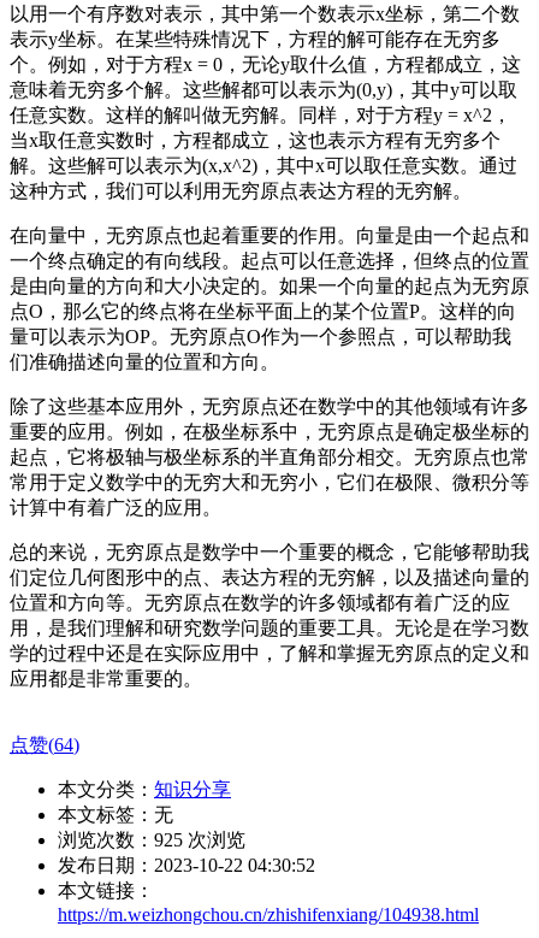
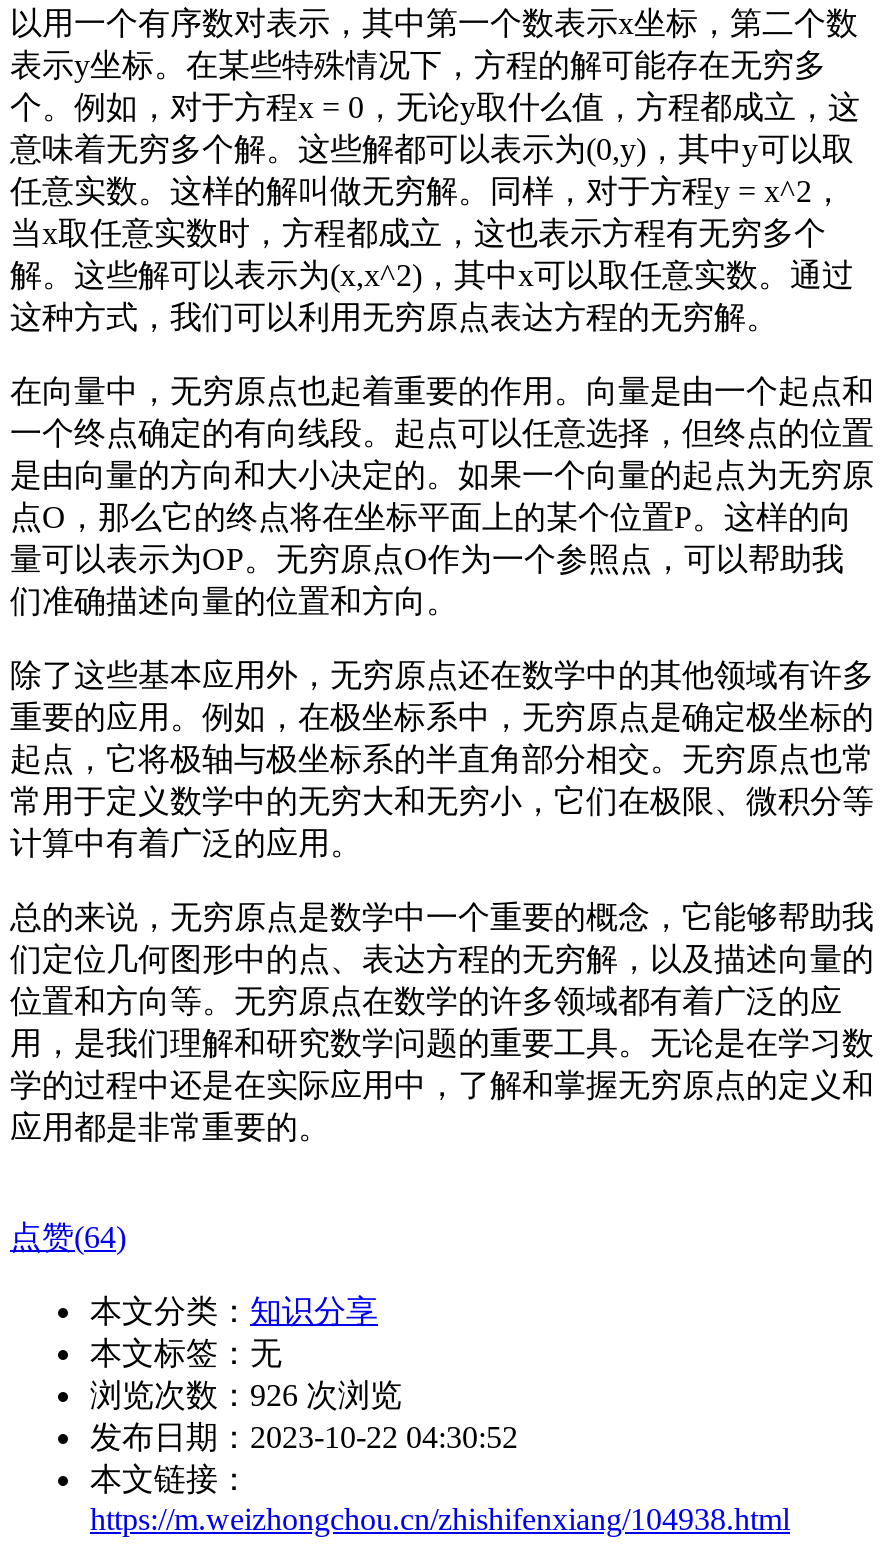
- 浏览次数：925次浏览
+ 浏览次数：926次浏览
